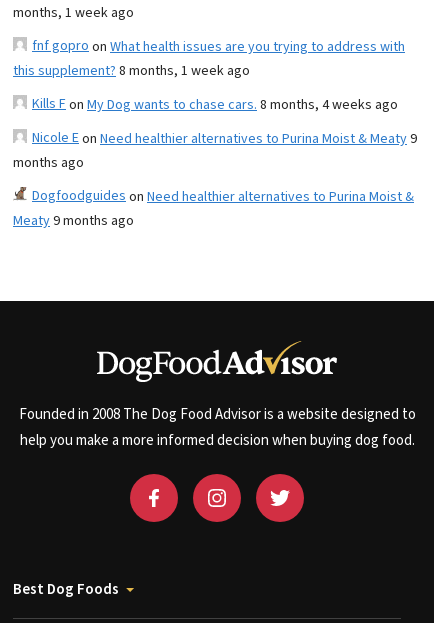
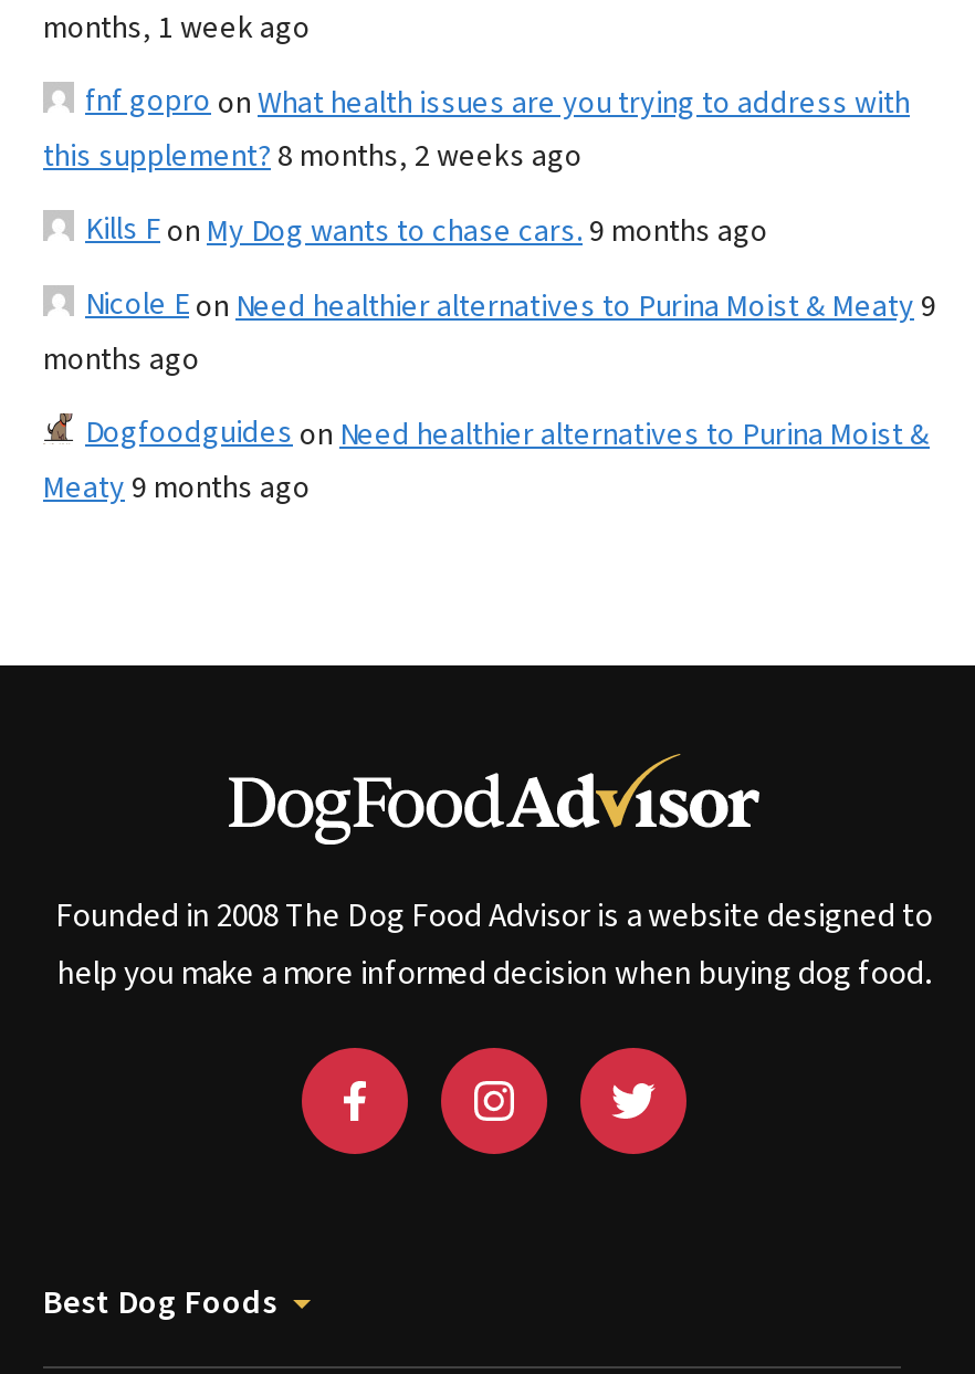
- this supplement? 8 months, 1 week ago
+ this supplement? 8 months, 2 weeks ago

- Kills Fon My Dog wants to chase cars. 8 months, 4 weeks ago
+ Kills Fon My Dog wants to chase cars. 9 months ago
